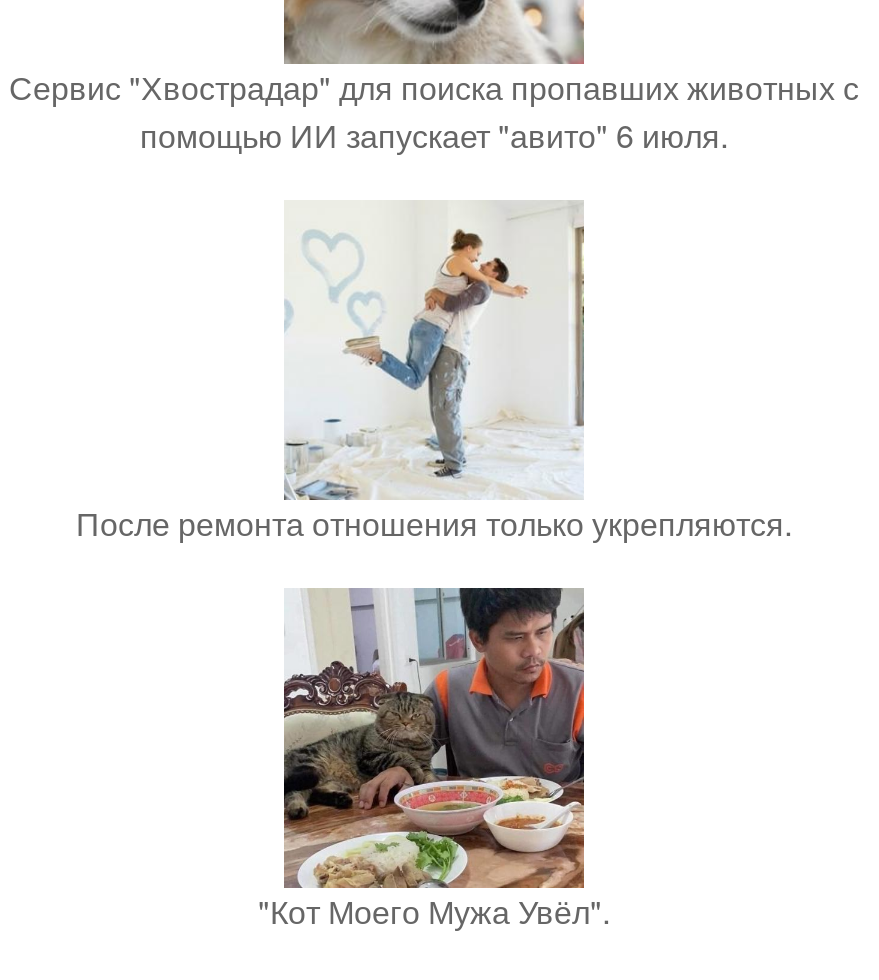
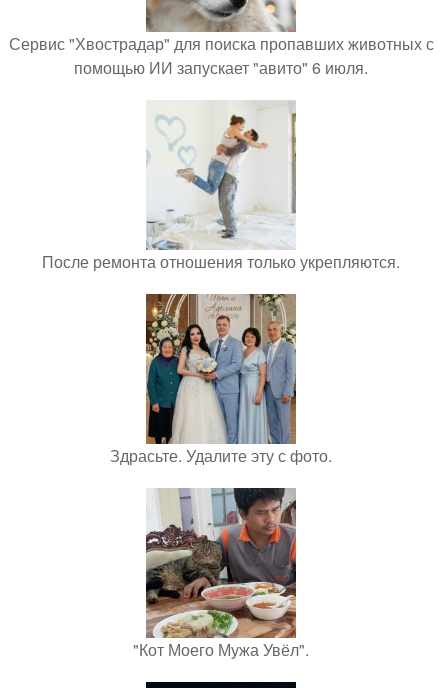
+ [image]
+ Здрасьте. Удалите эту с фото.
